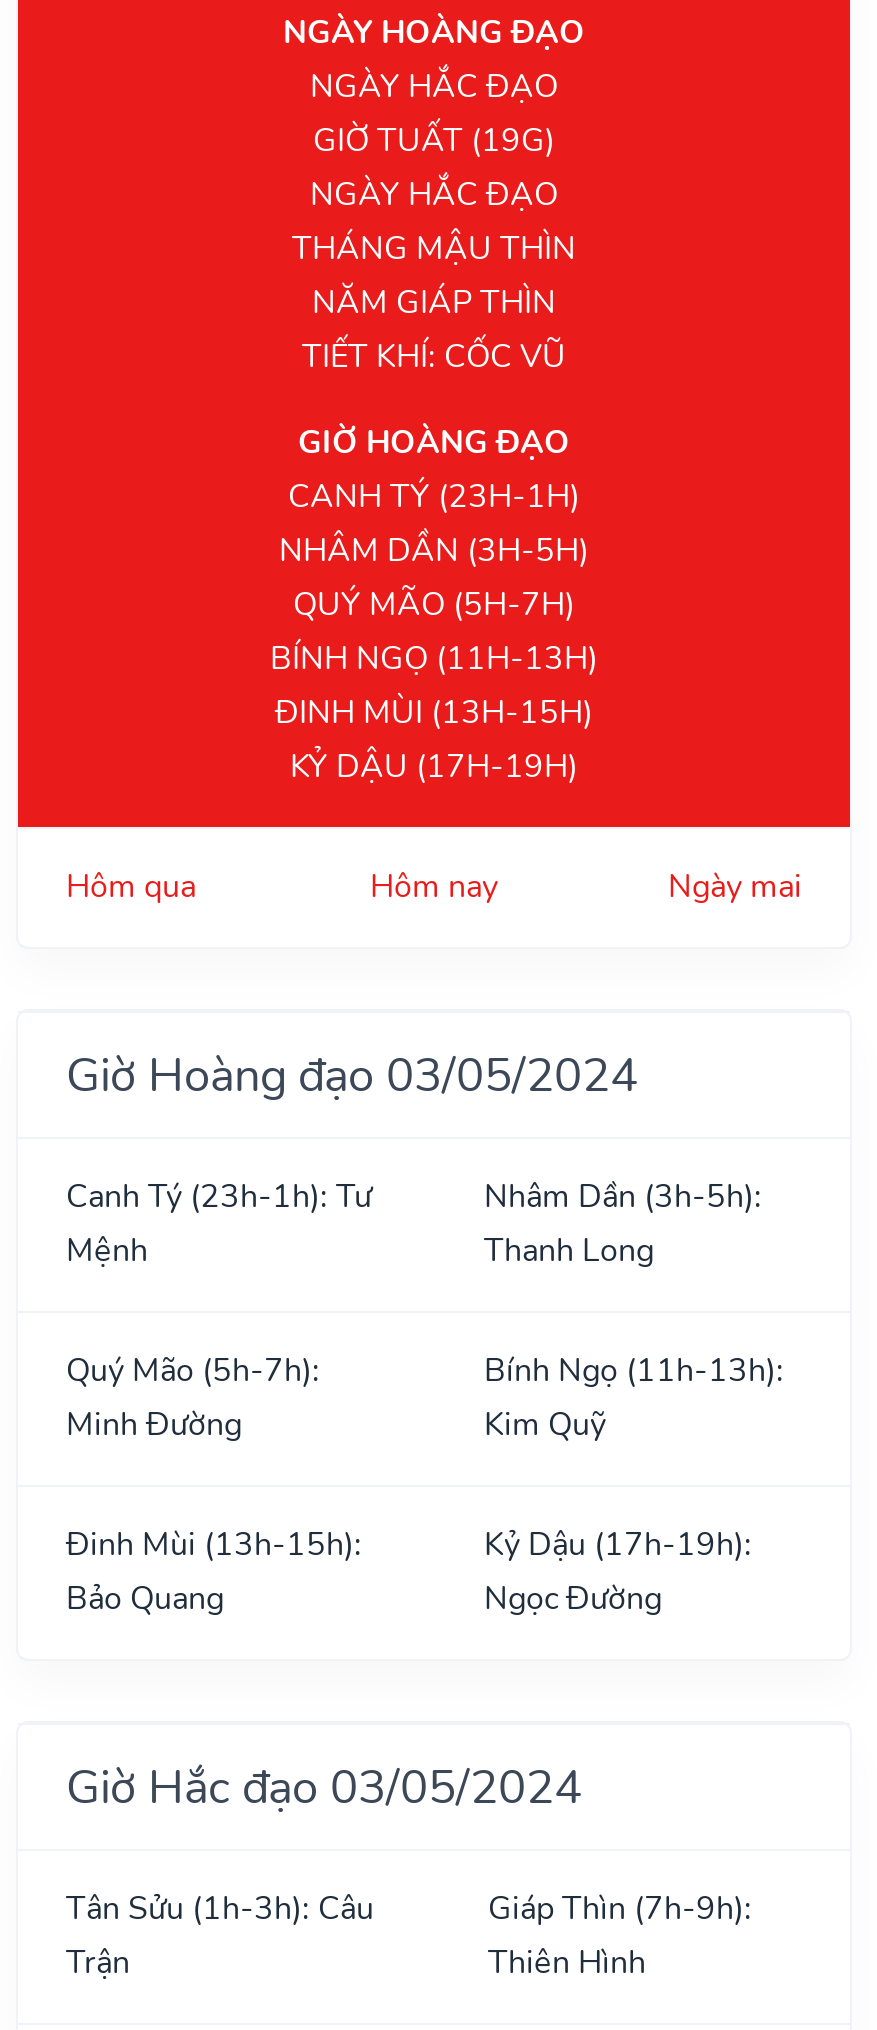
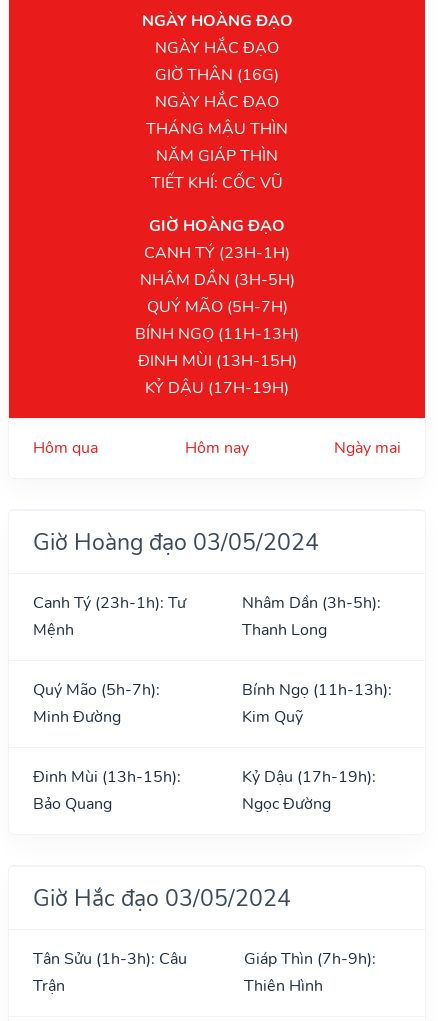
- GIỜ TUẤT (19G)
+ GIỜ THÂN (16G)
